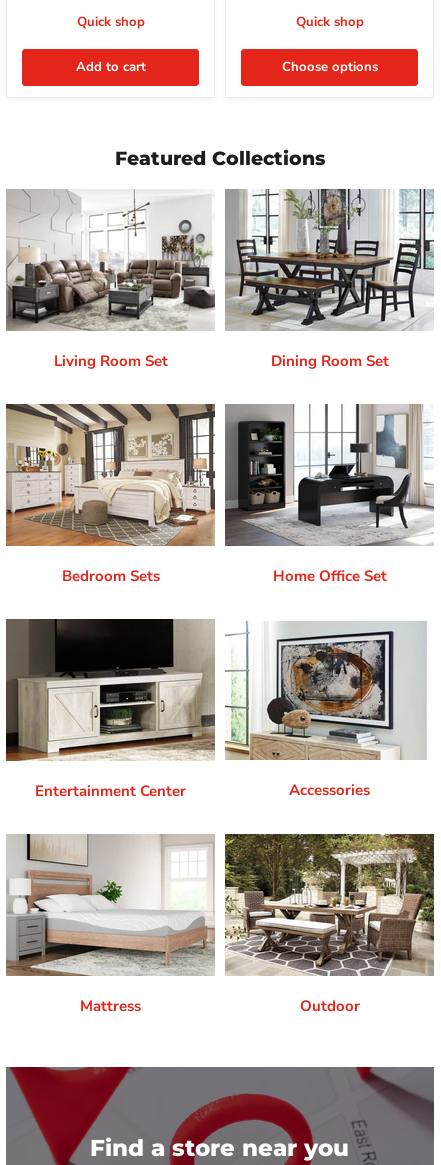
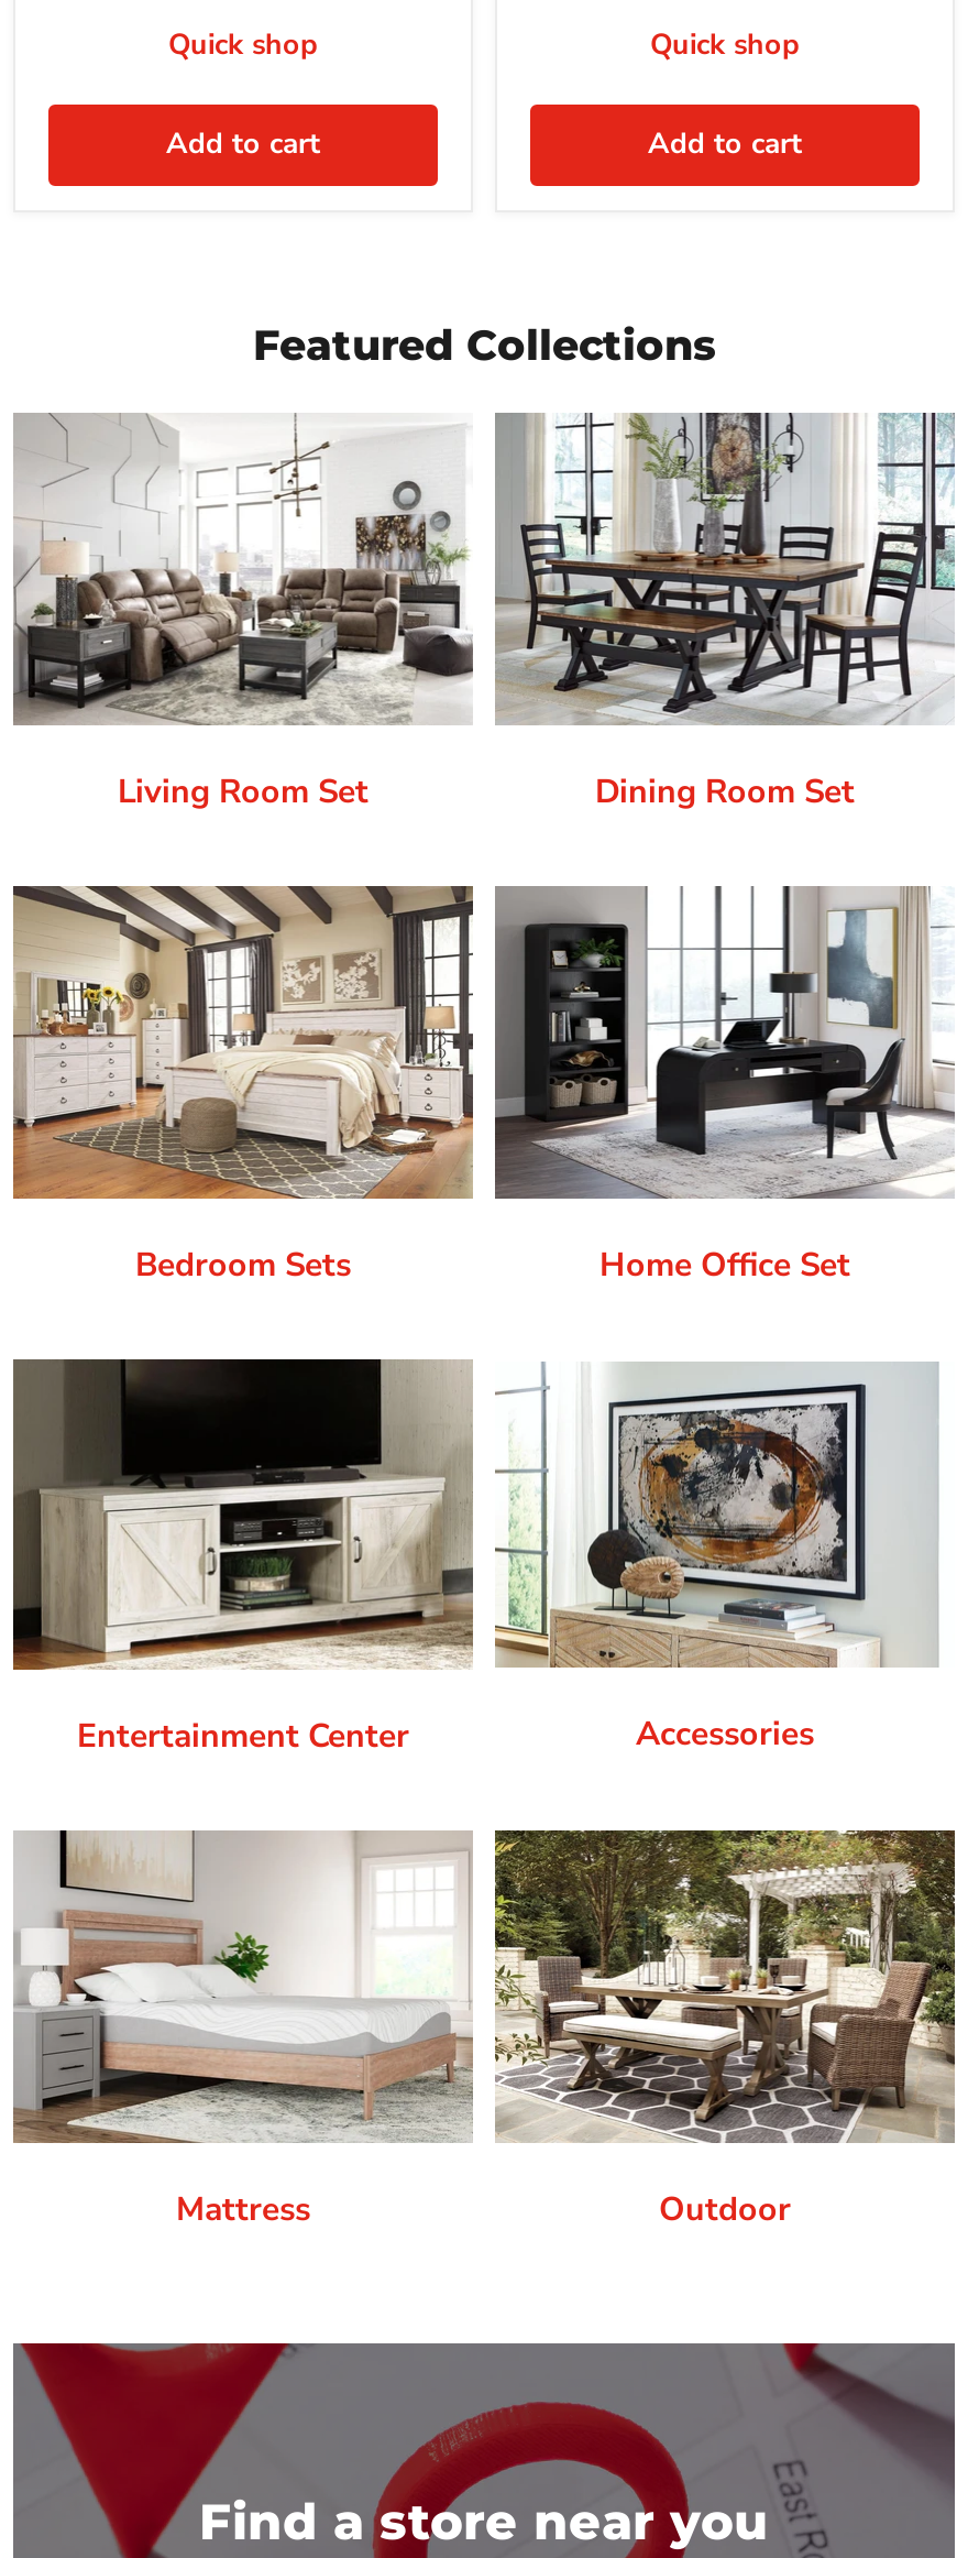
- Choose options
+ Add to cart
